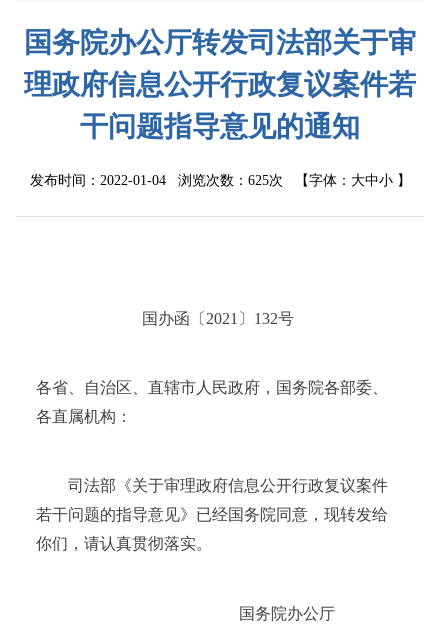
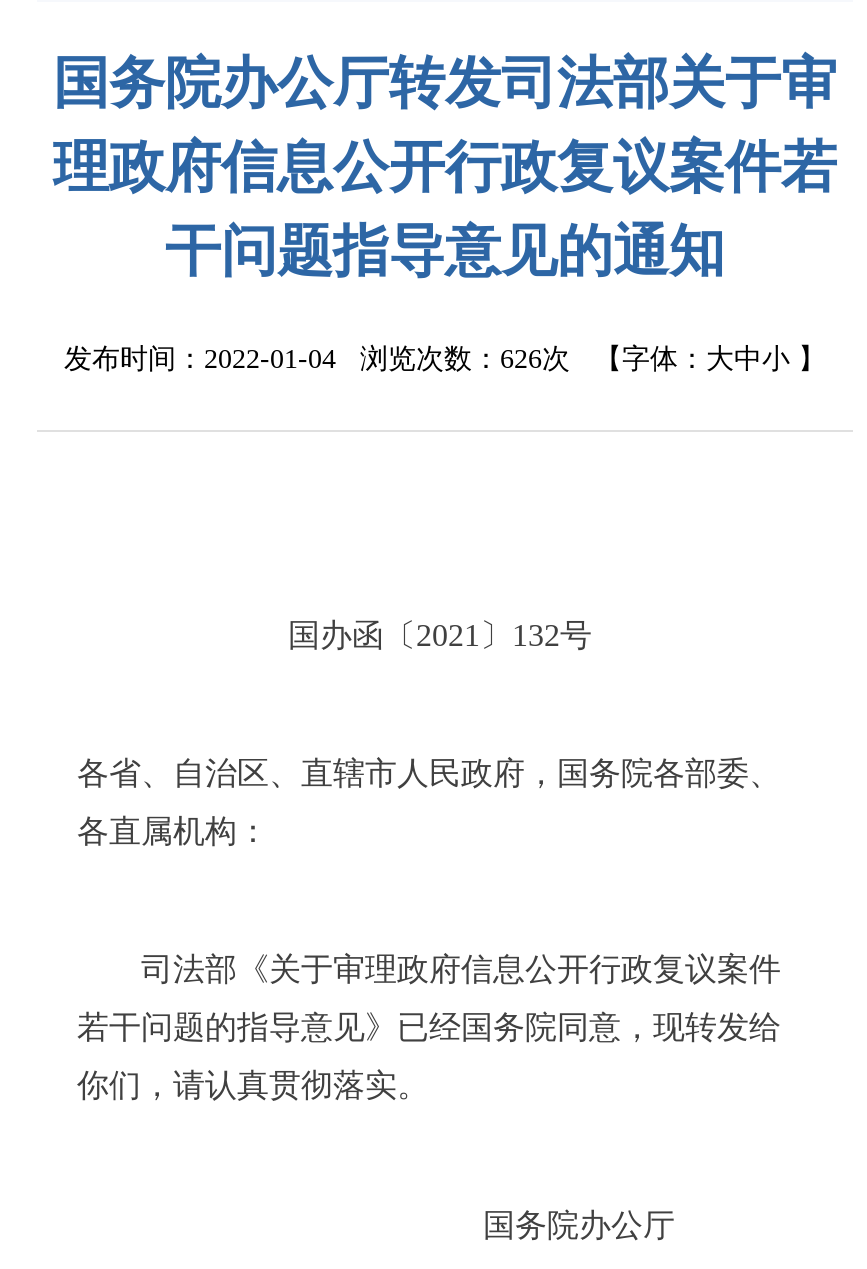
- 发布时间：2022-01-04 浏览次数：625次【字体：大中小】
+ 发布时间：2022-01-04 浏览次数：626次【字体：大中小】
